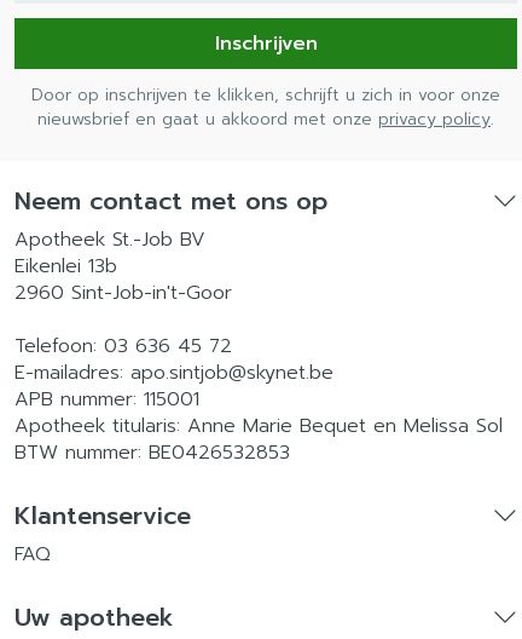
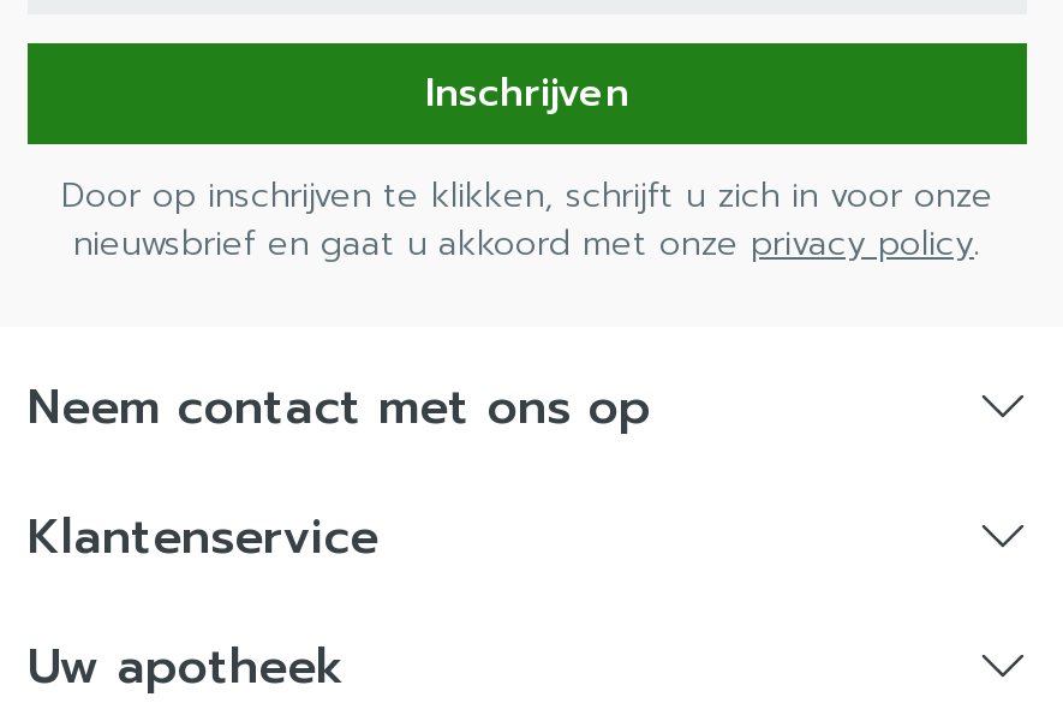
- Apotheek St.-Job BV
- Eikenlei 13b
- 2960 Sint-Job-in't-Goor
- Telefoon: 03 636 45 72
- E-mailadres: apo.sintjob@skynet.be
- APB nummer: 115001
- Apotheek titularis: Anne Marie Bequet en Melissa Sol
- BTW nummer: BE0426532853

- FAQ
